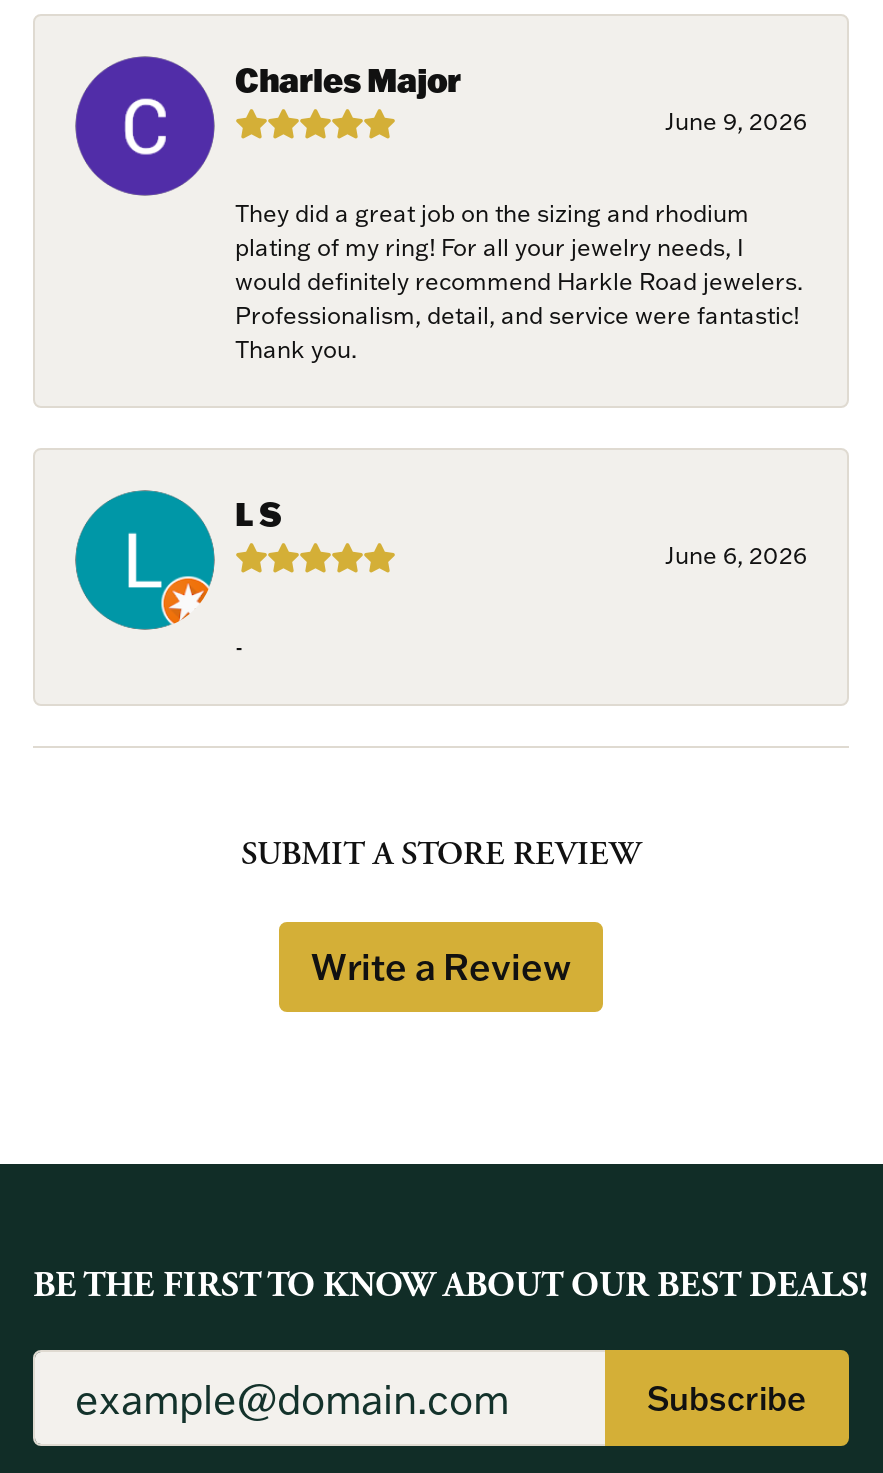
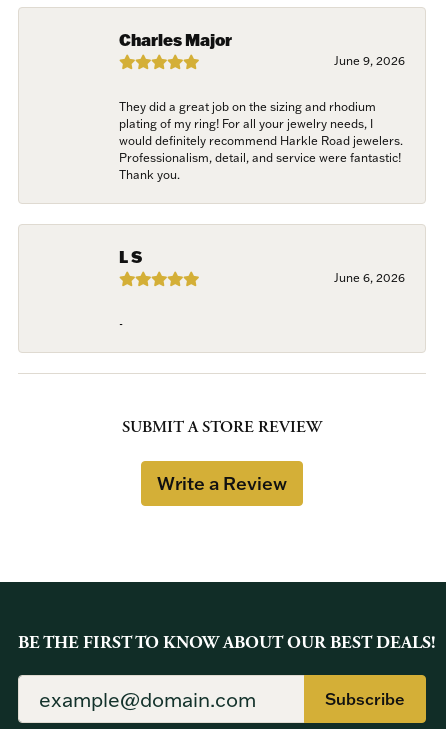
- [image]

- [image]
